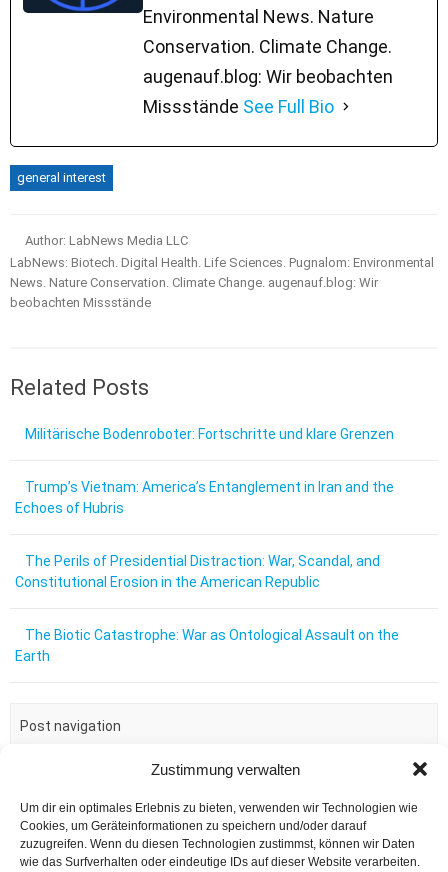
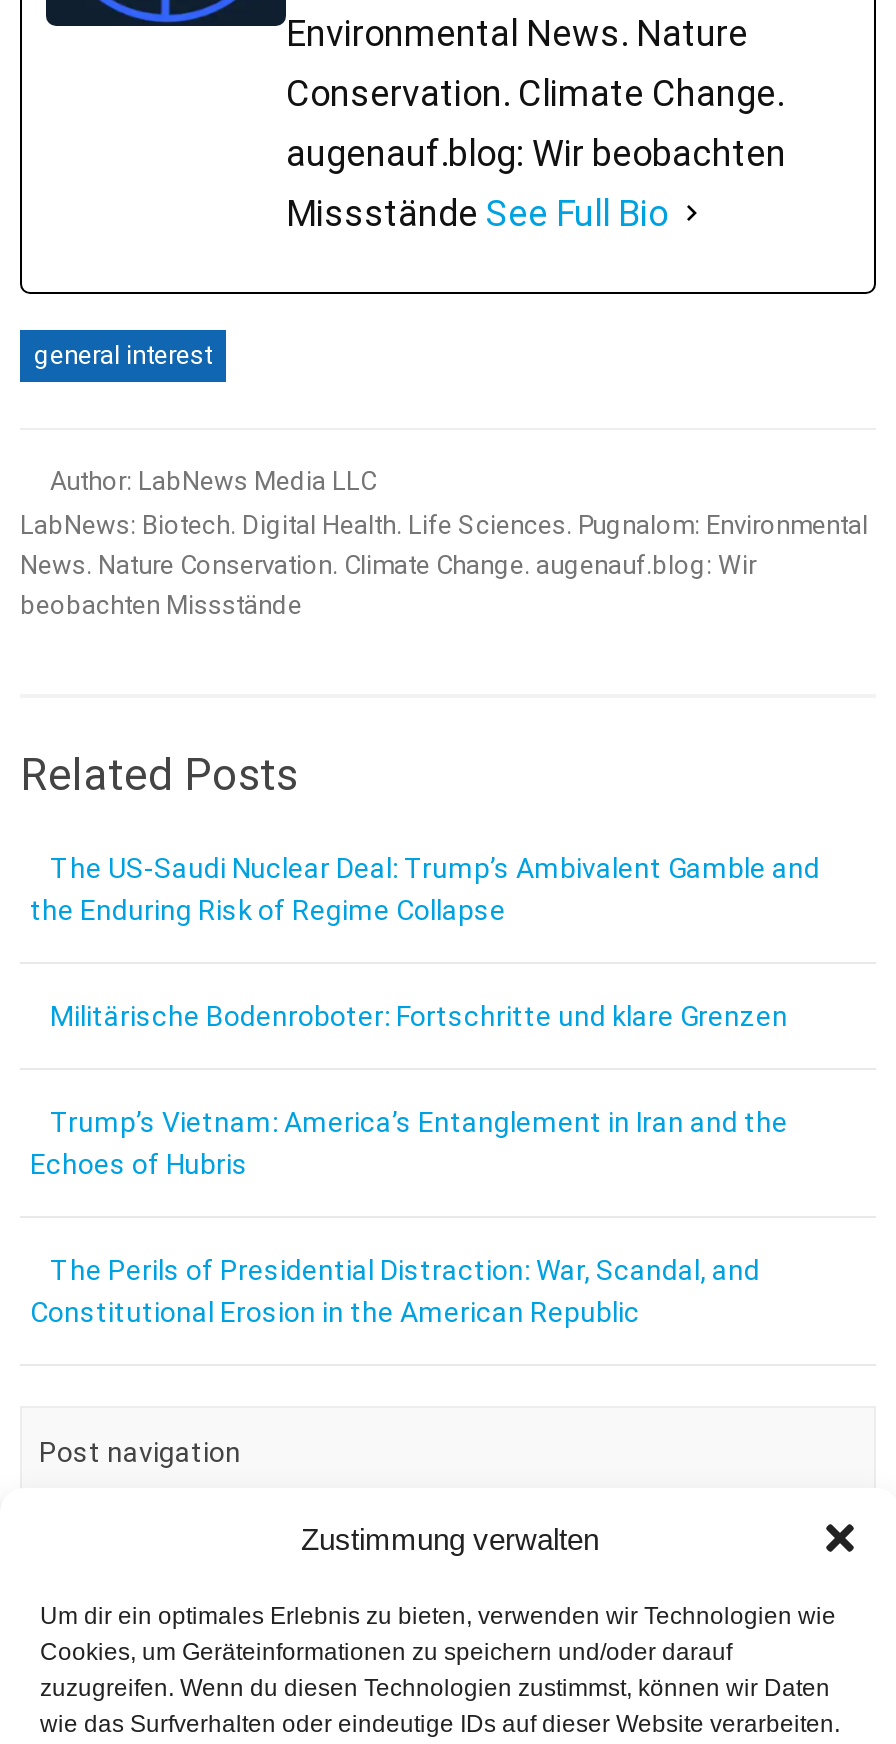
+ The US-Saudi Nuclear Deal: Trump’s Ambivalent Gamble and
+ the Enduring Risk of Regime Collapse

moved down: Militärische Bodenroboter: Fortschritte und klare Grenzen | Trump’s Vietnam: America’s Entanglement in Iran and the | Echoes of Hubris | The Perils of Presidential Distraction: War, Scandal, and | Constitutional Erosion in the American Republic

- The Biotic Catastrophe: War as Ontological Assault on the
- Earth
